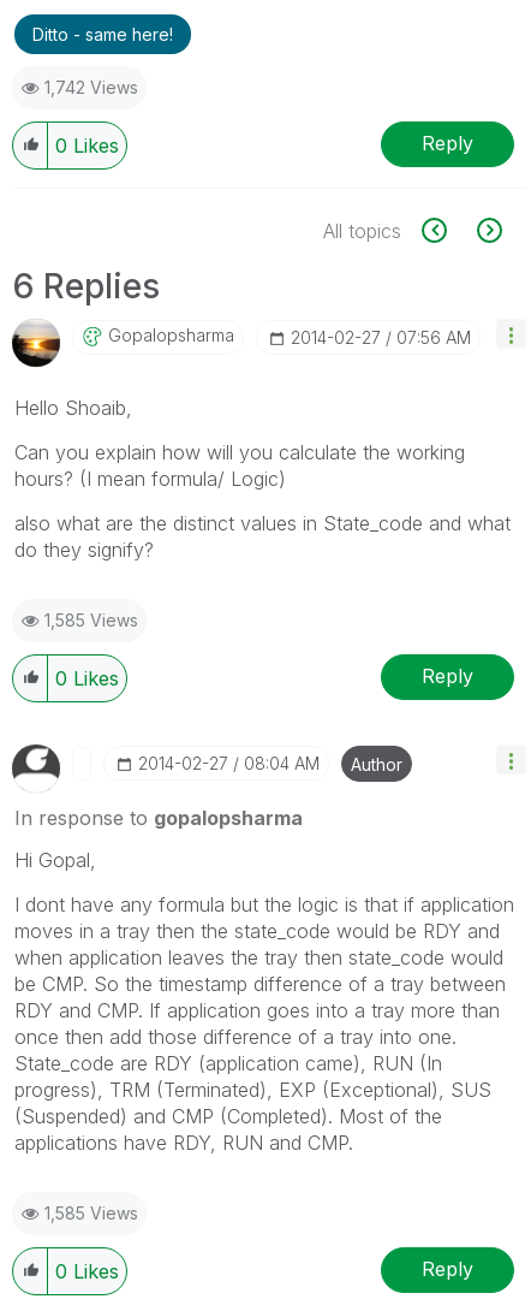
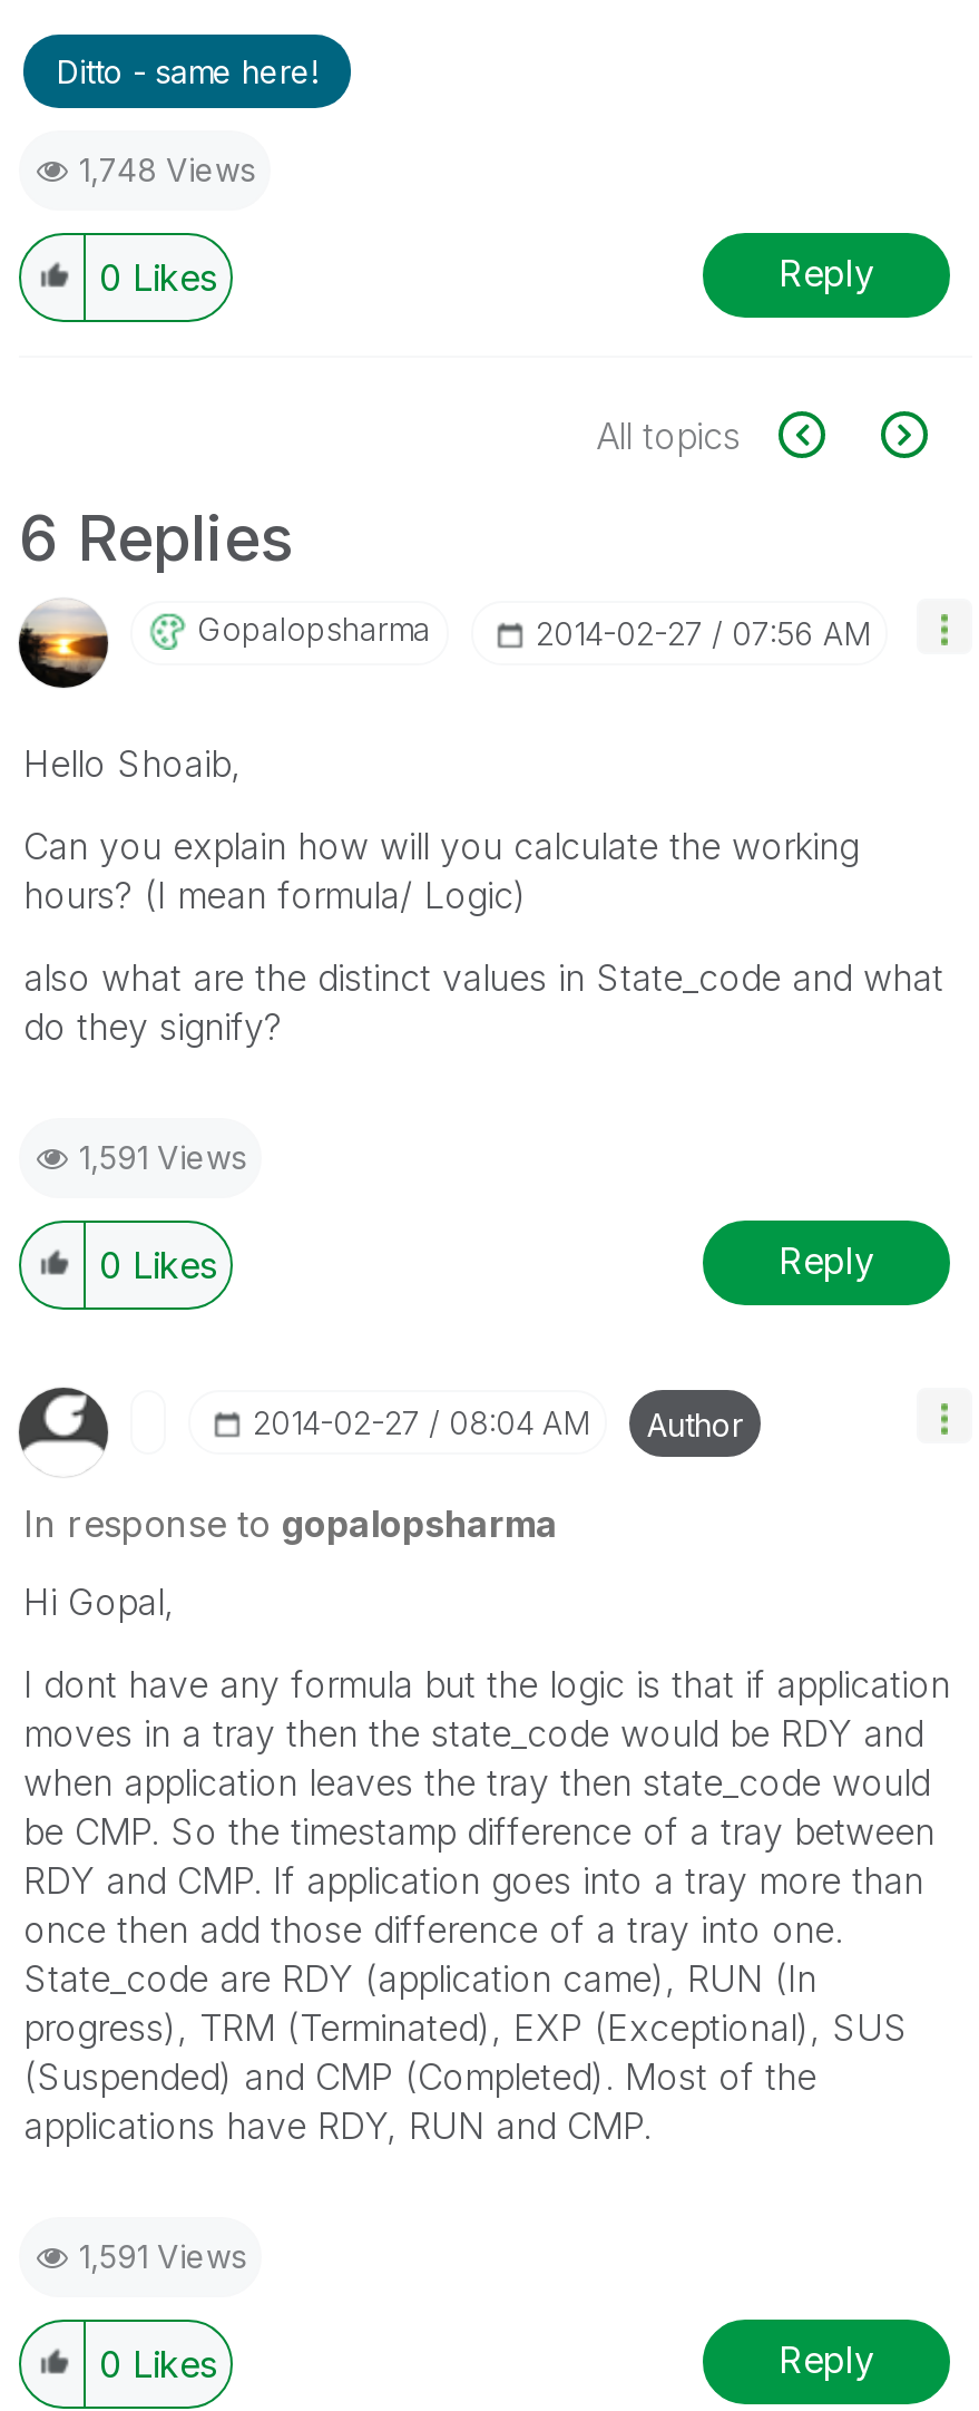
- 1,742 Views
+ 1,748 Views

- 1,585 Views
+ 1,591 Views

- 1,585 Views
+ 1,591 Views
